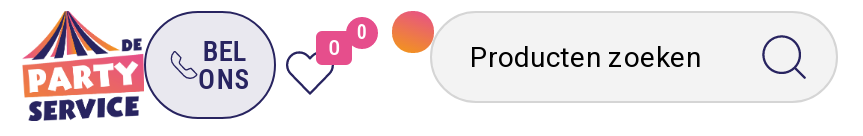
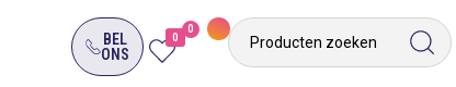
- [image]
